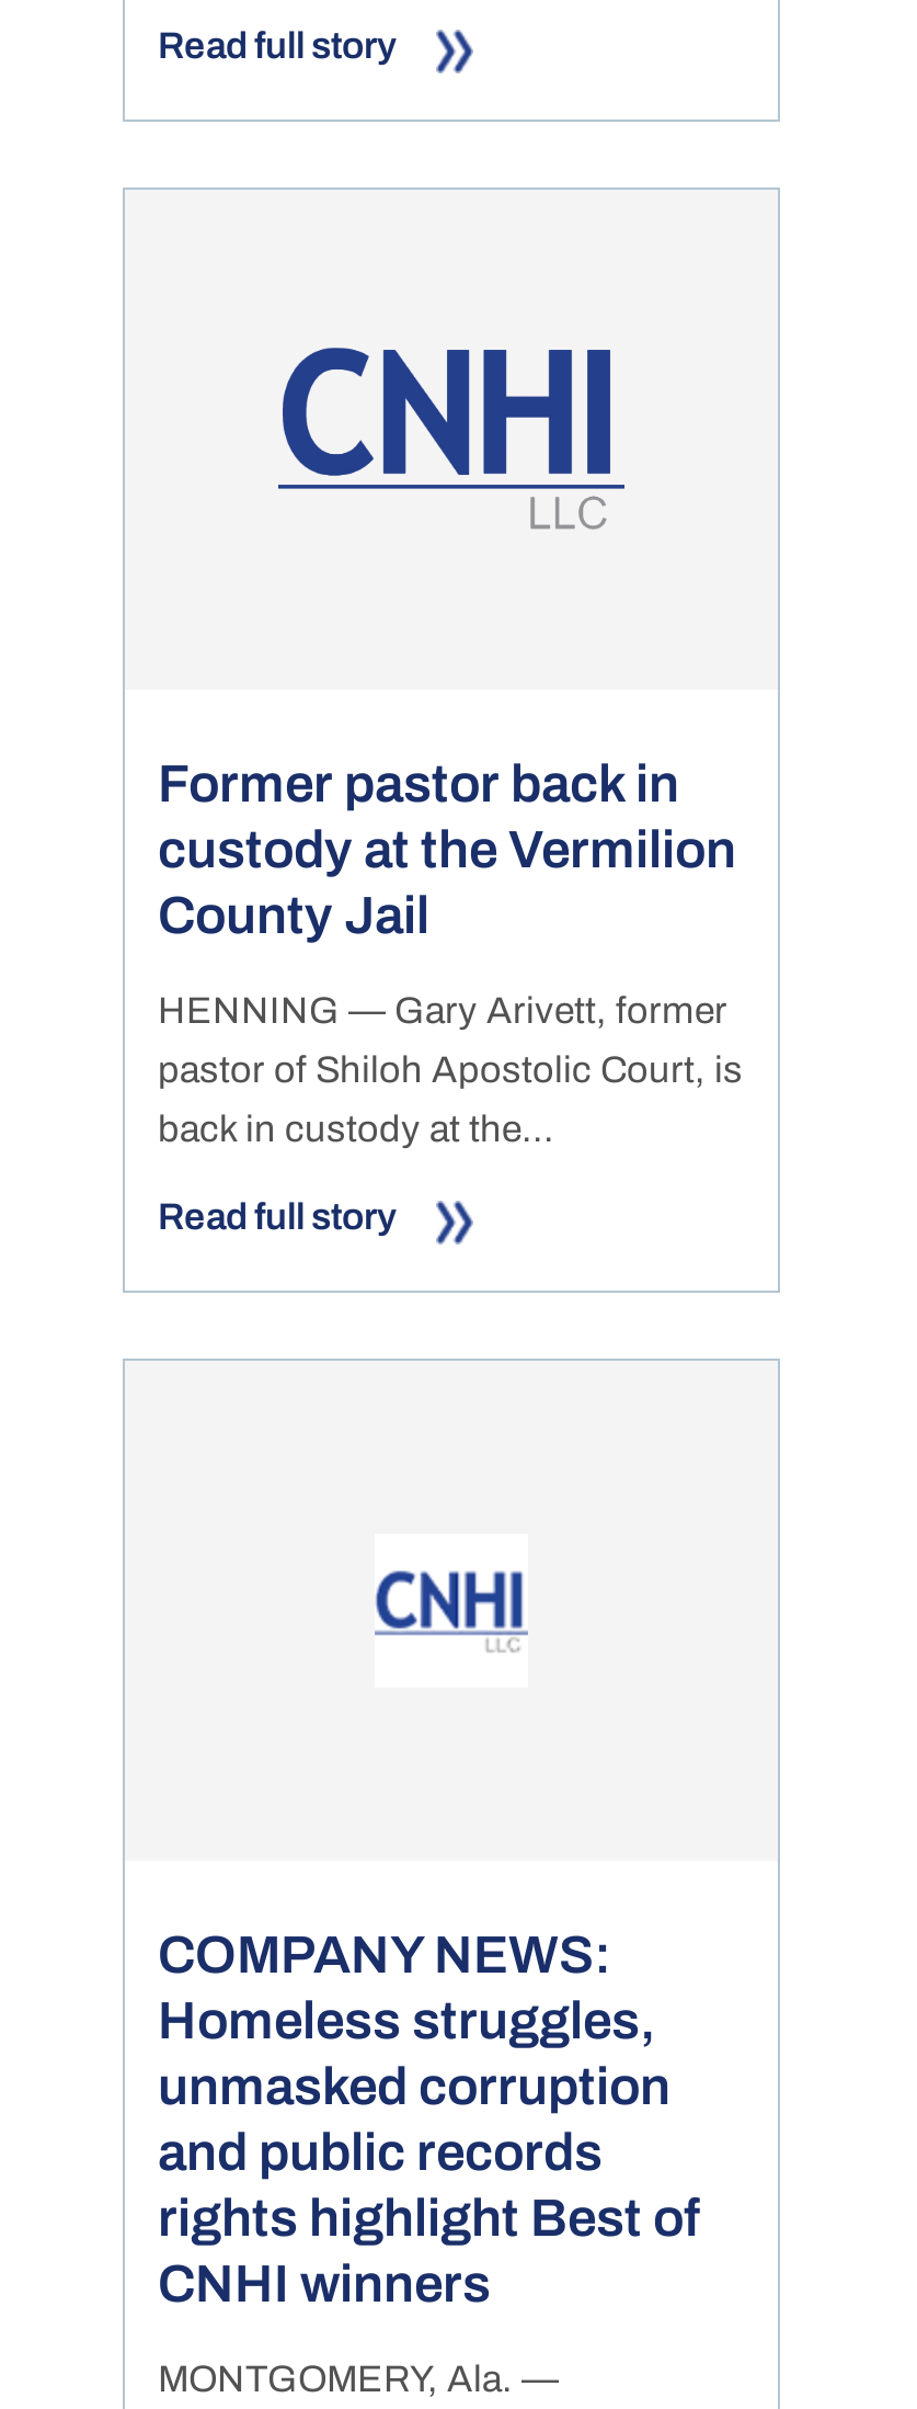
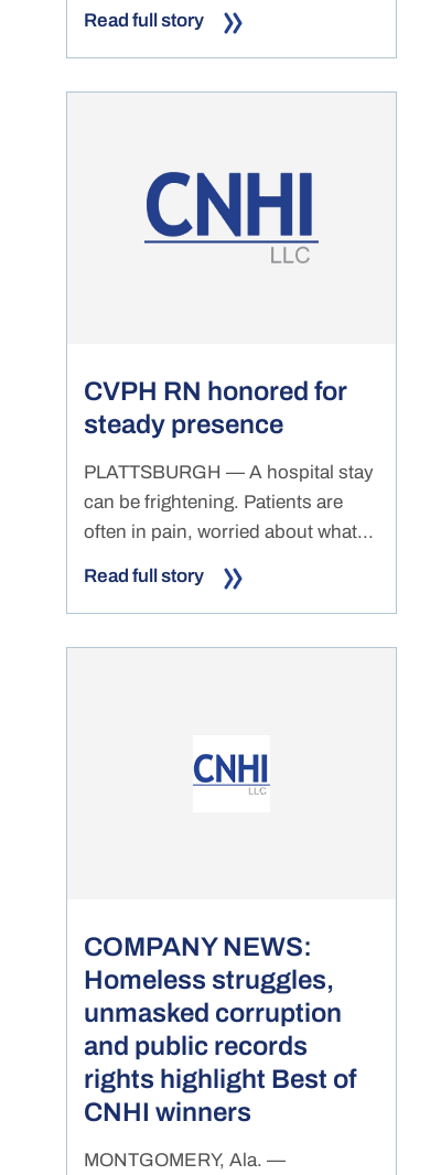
- Former pastor back in
- custody at the Vermilion
- County Jail
+ CVPH RN honored for
+ steady presence

- HENNING — Gary Arivett, former
- pastor of Shiloh Apostolic Court, is
- back in custody at the...
+ PLATTSBURGH — A hospital stay
+ can be frightening. Patients are
+ often in pain, worried about what...
